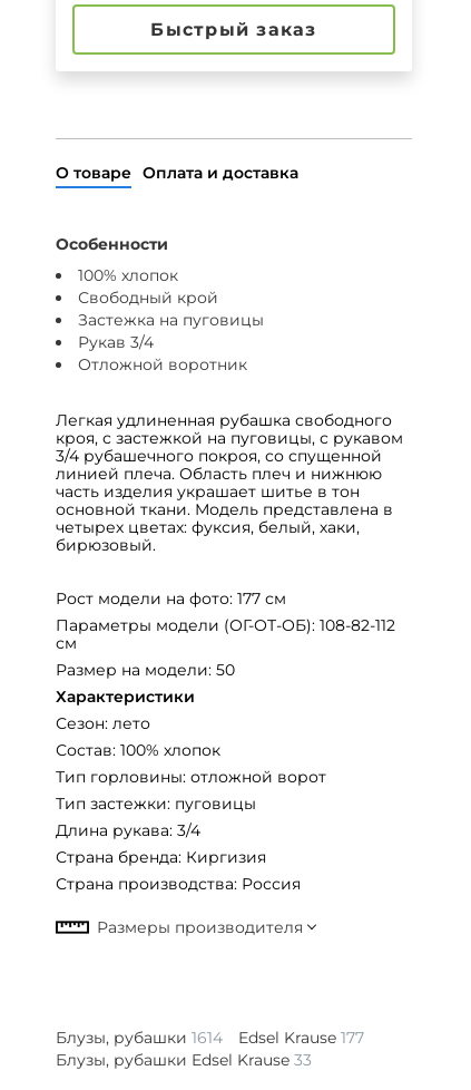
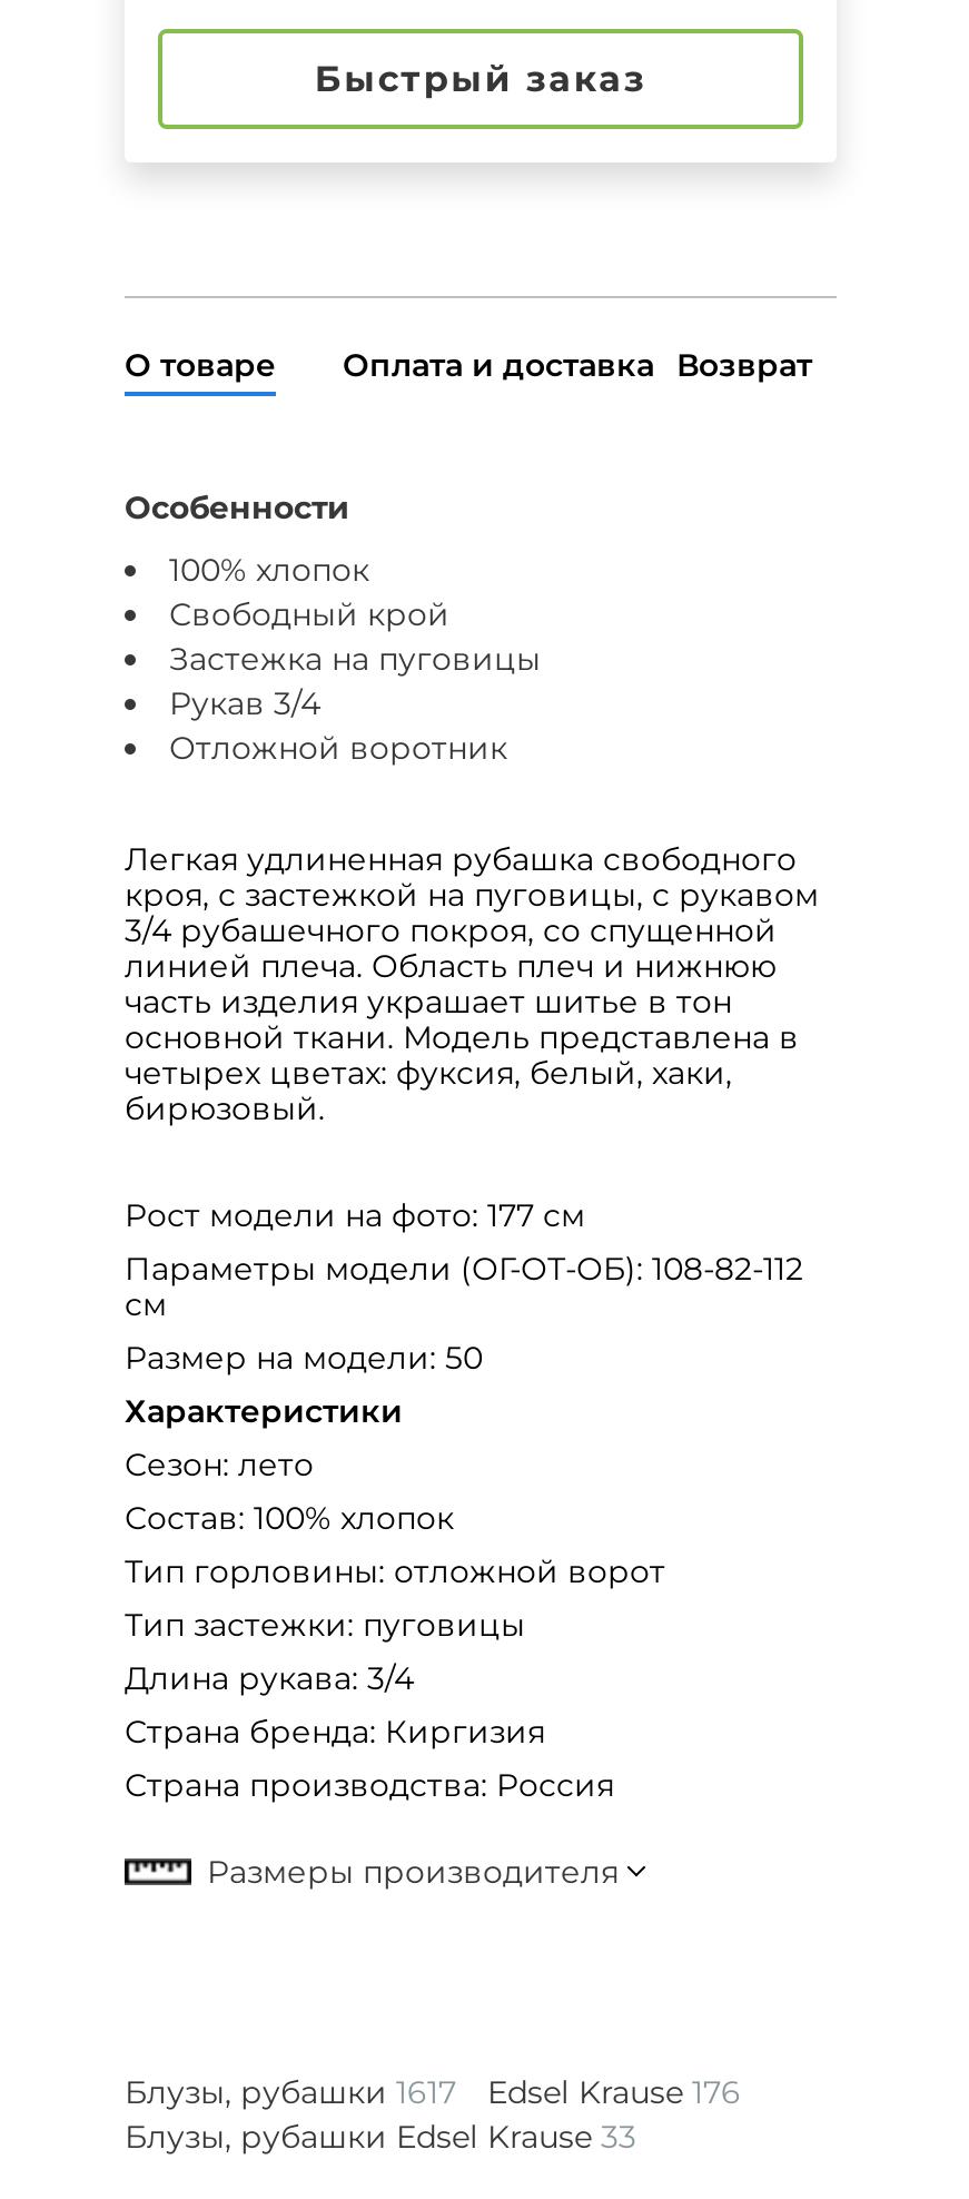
- О товаре Оплата и доставка
+ О товаре
+ Оплата и доставка Возврат

- Блузы, рубашки 1614
+ Блузы, рубашки 1617

- Edsel Krause 177
+ Edsel Krause 176
